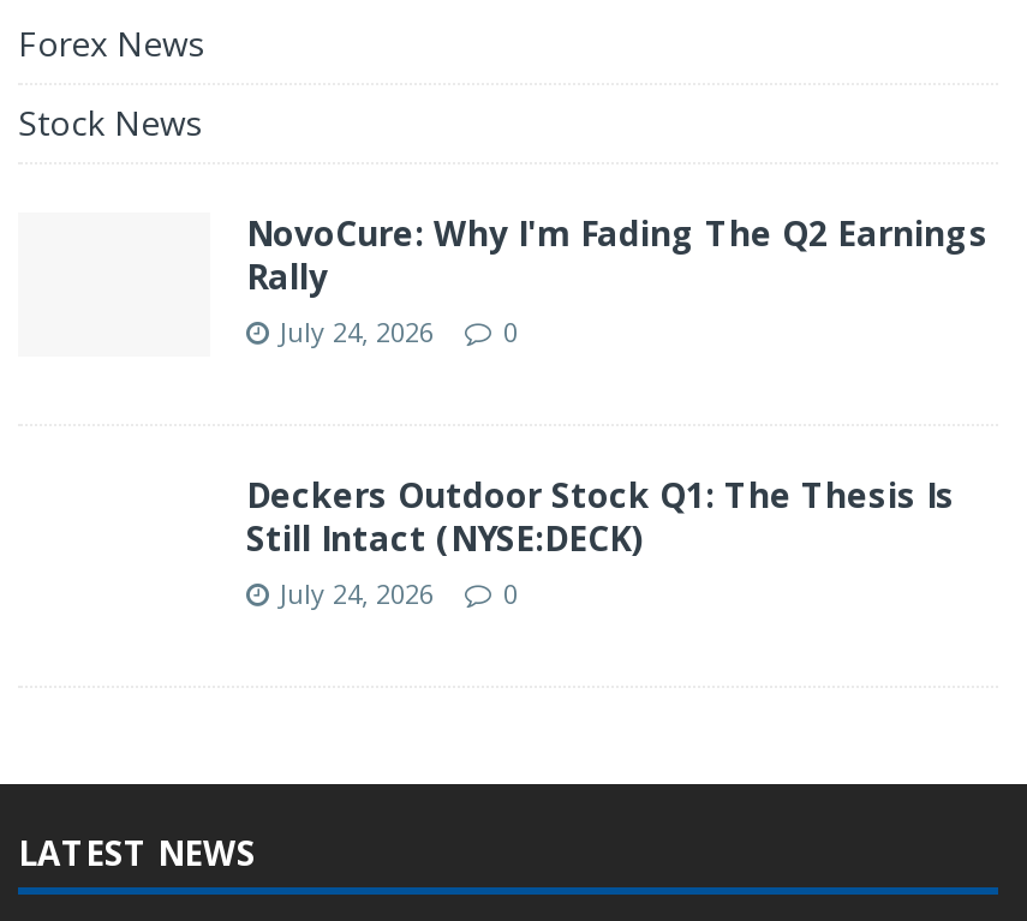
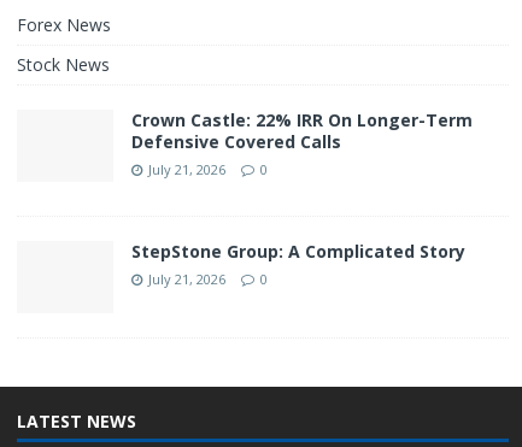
- NovoCure: Why I'm Fading The Q2 Earnings
- Rally
- July 24, 2026
+ Crown Castle: 22% IRR On Longer-Term
+ Defensive Covered Calls
+ July 21, 2026

- Deckers Outdoor Stock Q1: The Thesis Is
- Still Intact (NYSE:DECK)
- July 24, 2026
+ StepStone Group: A Complicated Story
+ July 21, 2026
